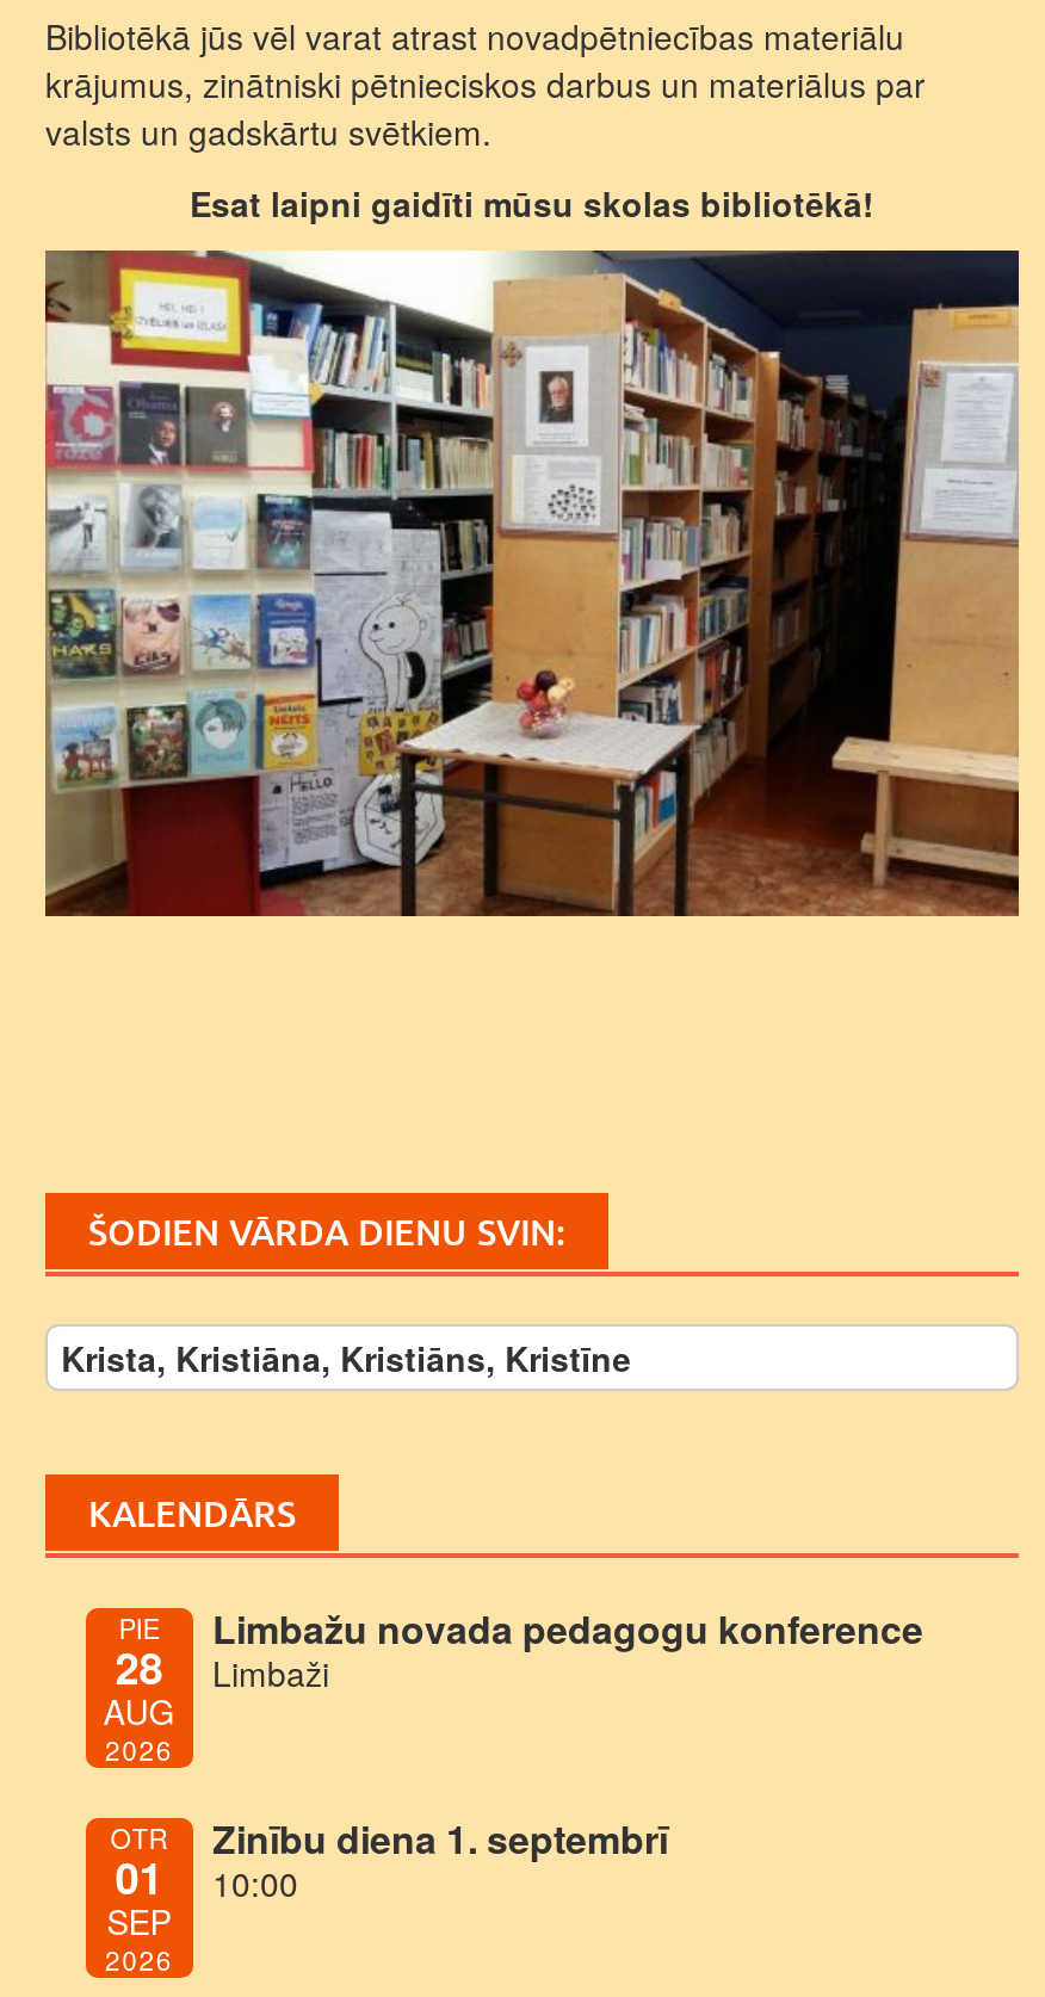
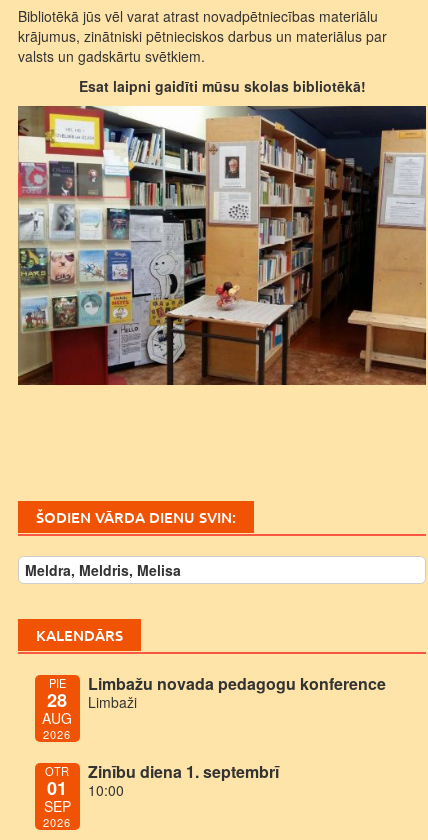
- Krista, Kristiāna, Kristiāns, Kristīne
+ Meldra, Meldris, Melisa
